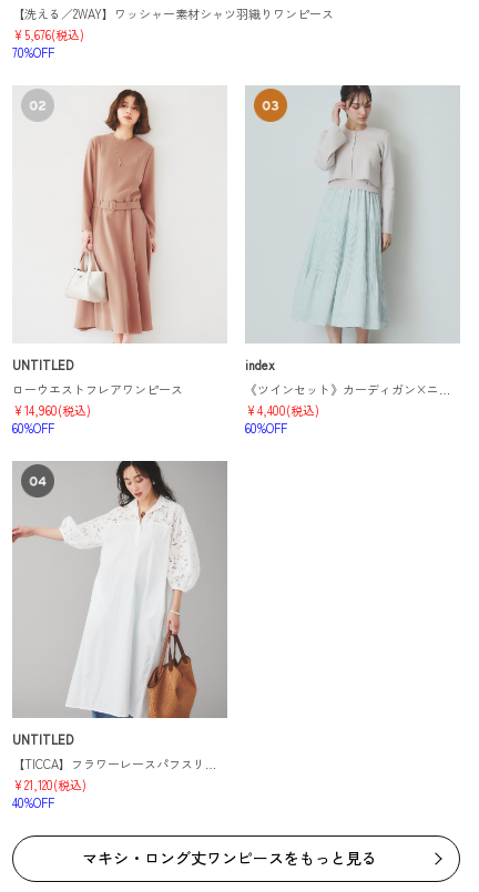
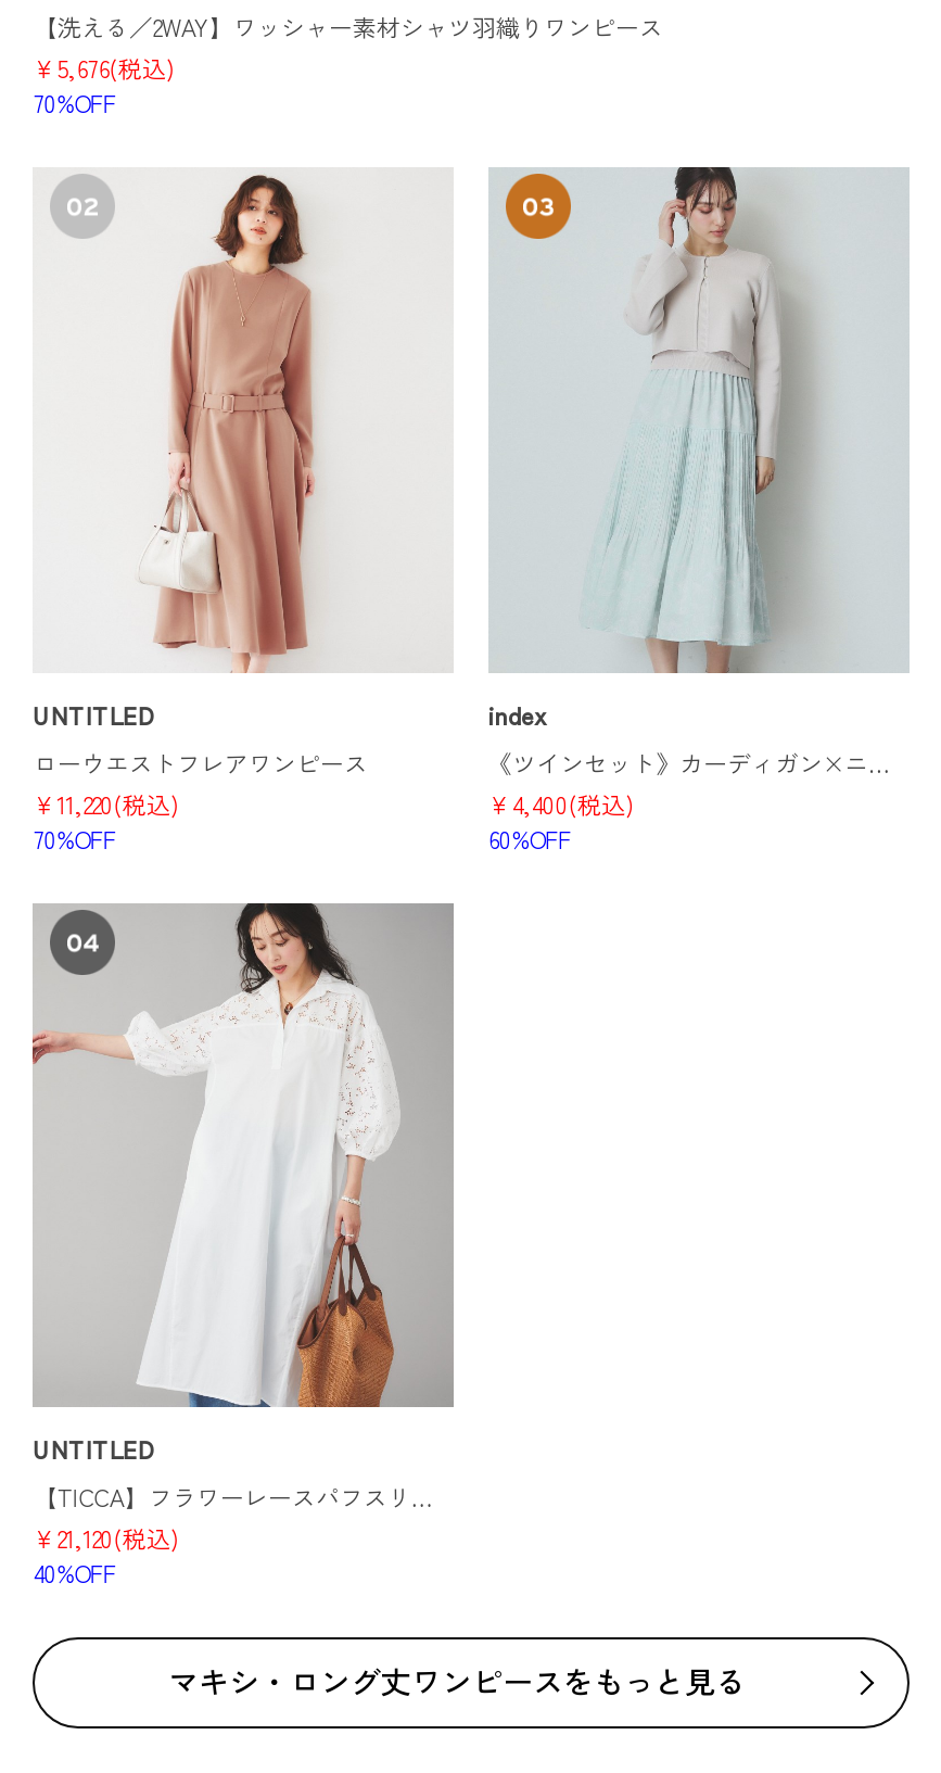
- ¥14,960(税込)
- 60%OFF
+ ¥11,220(税込)
+ 70%OFF
